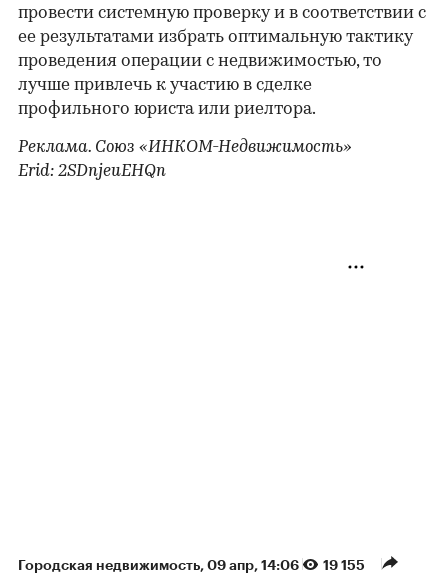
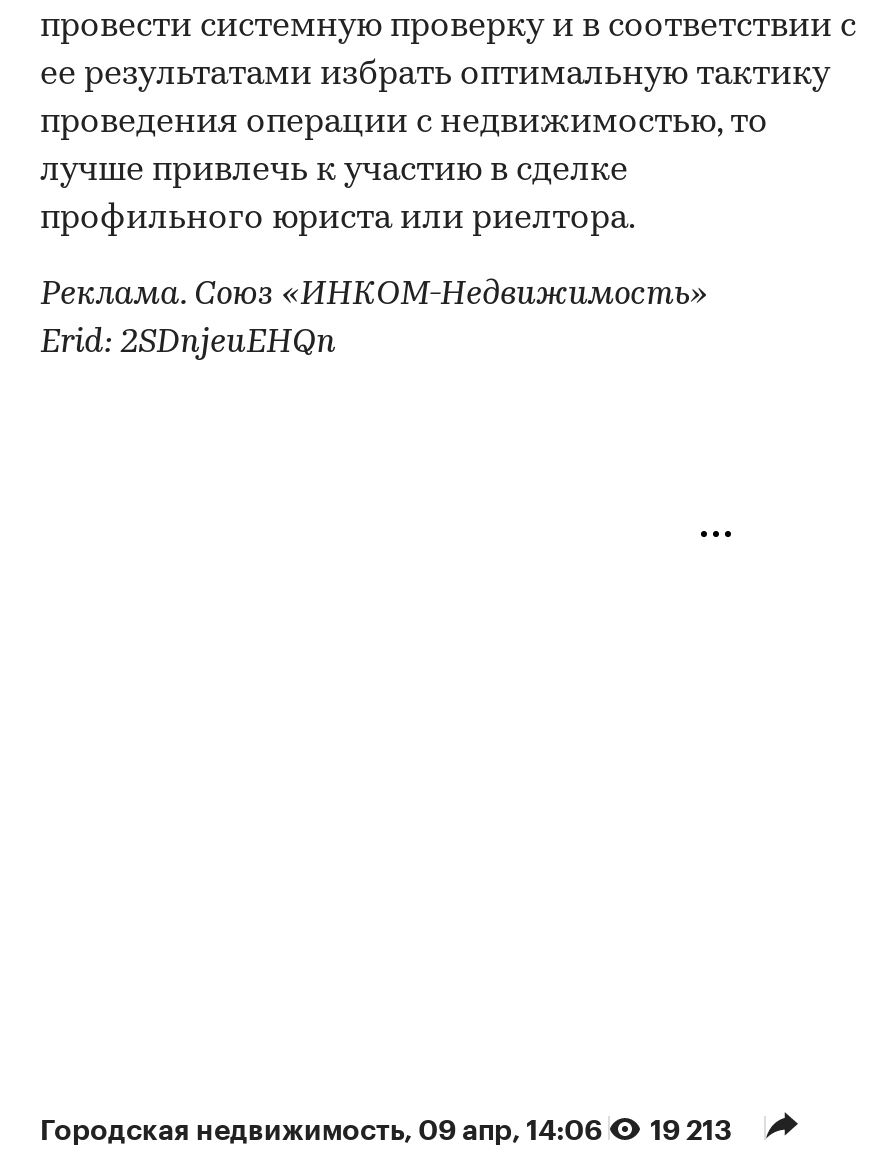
- Городская недвижимость, 09 апр, 14:06 19 155
+ Городская недвижимость, 09 апр, 14:06 19 213
